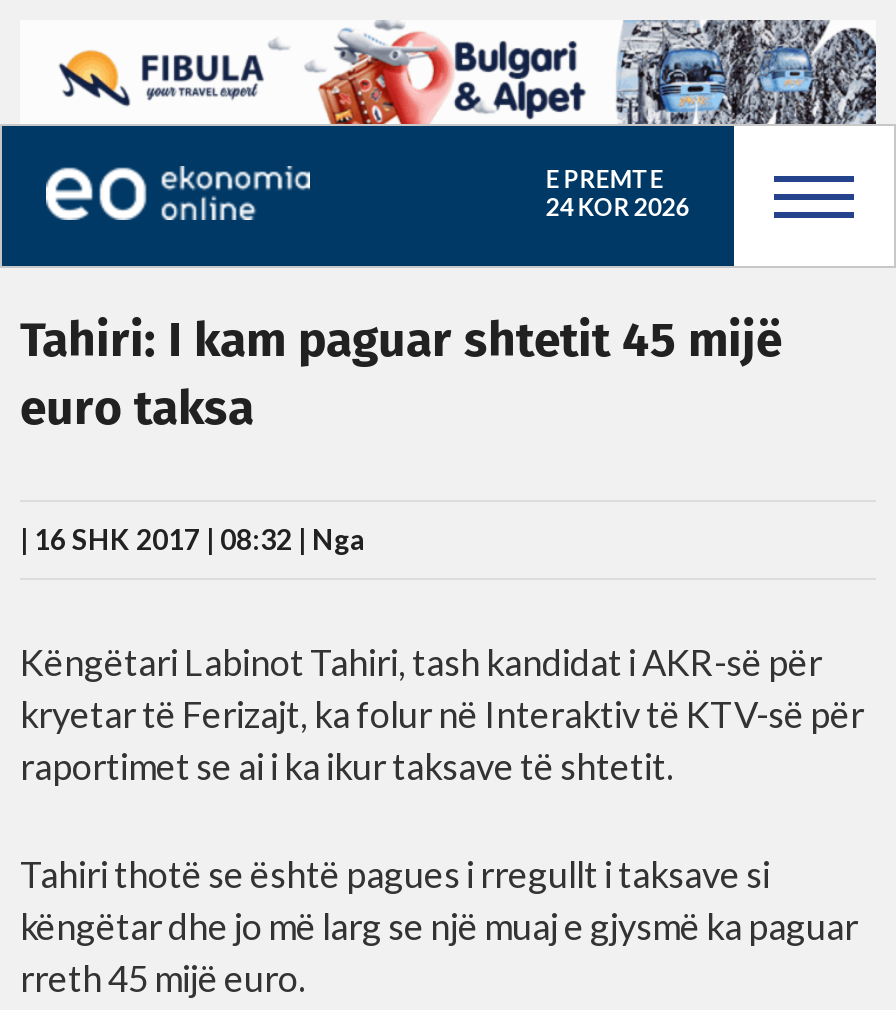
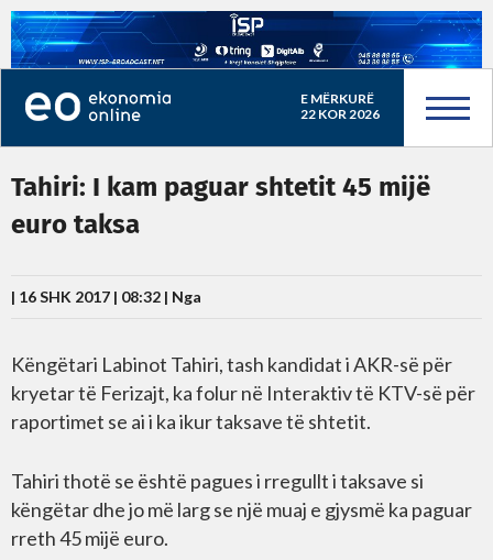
- [image]
- E PREMTE
+ [image]
+ E MËRKURË

- 24 KOR 2026
+ 22 KOR 2026
